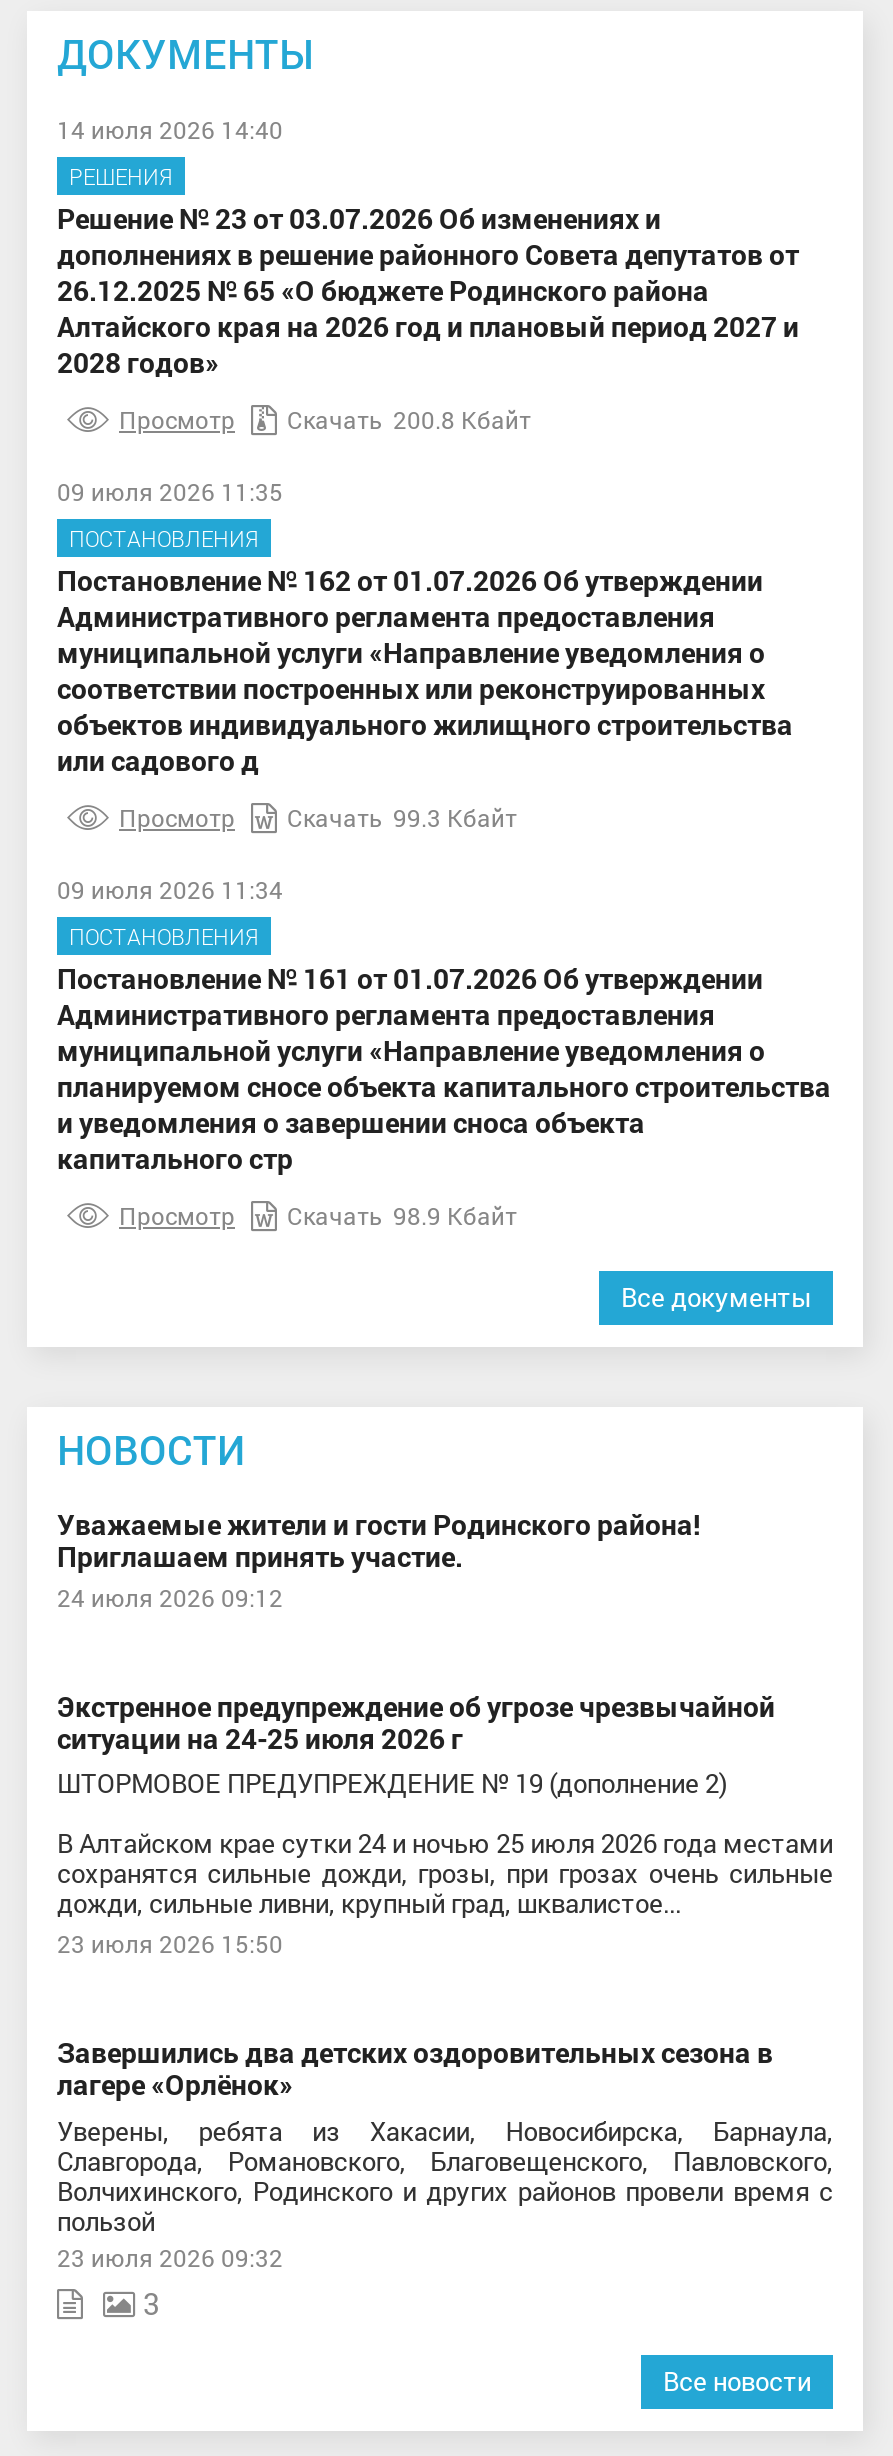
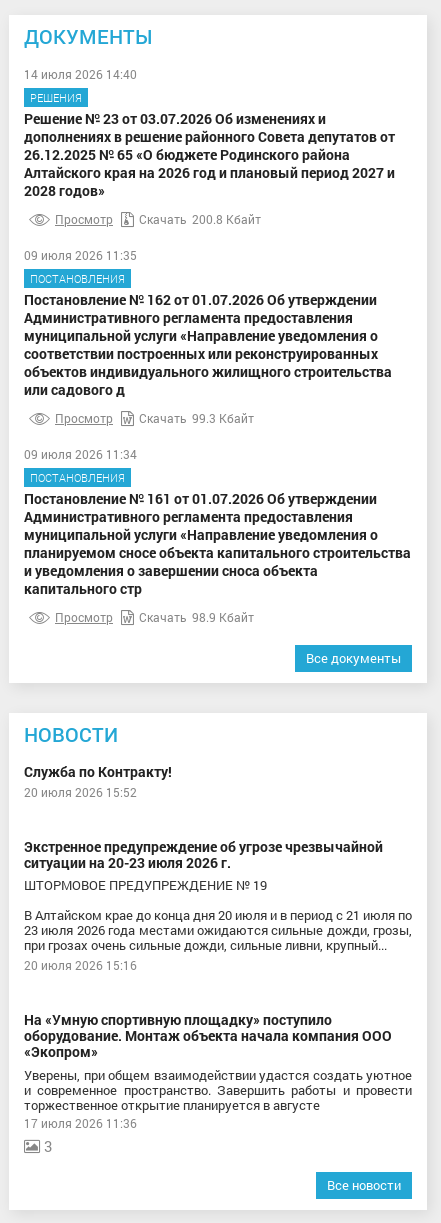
- Уважаемые жители и гости Родинского района!
- Приглашаем принять участие.
- 24 июля 2026 09:12
+ Служба по Контракту!
+ 20 июля 2026 15:52

- ситуации на 24-25 июля 2026 г
- ШТОРМОВОЕ ПРЕДУПРЕЖДЕНИЕ № 19 (дополнение 2)
+ ситуации на 20-23 июля 2026 г.
+ ШТОРМОВОЕ ПРЕДУПРЕЖДЕНИЕ № 19

- В Алтайском крае сутки 24 и ночью 25 июля 2026 года местами
- сохранятся сильные дожди, грозы, при грозах очень сильные
- дожди, сильные ливни, крупный град, шквалистое...
- 23 июля 2026 15:50
+ В Алтайском крае до конца дня 20 июля и в период с 21 июля по
+ 23 июля 2026 года местами ожидаются сильные дожди, грозы,
+ при грозах очень сильные дожди, сильные ливни, крупный...
+ 20 июля 2026 15:16

- Завершились два детских оздоровительных сезона в
- лагере «Орлёнок»
- Уверены, ребята из Хакасии, Новосибирска, Барнаула,
- Славгорода, Романовского, Благовещенского, Павловского,
- Волчихинского, Родинского и других районов провели время с
- пользой
- 23 июля 2026 09:32
+ На «Умную спортивную площадку» поступило
+ оборудование. Монтаж объекта начала компания ООО
+ «Экопром»
+ Уверены, при общем взаимодействии удастся создать уютное
+ и современное пространство. Завершить работы и провести
+ торжественное открытие планируется в августе
+ 17 июля 2026 11:36
